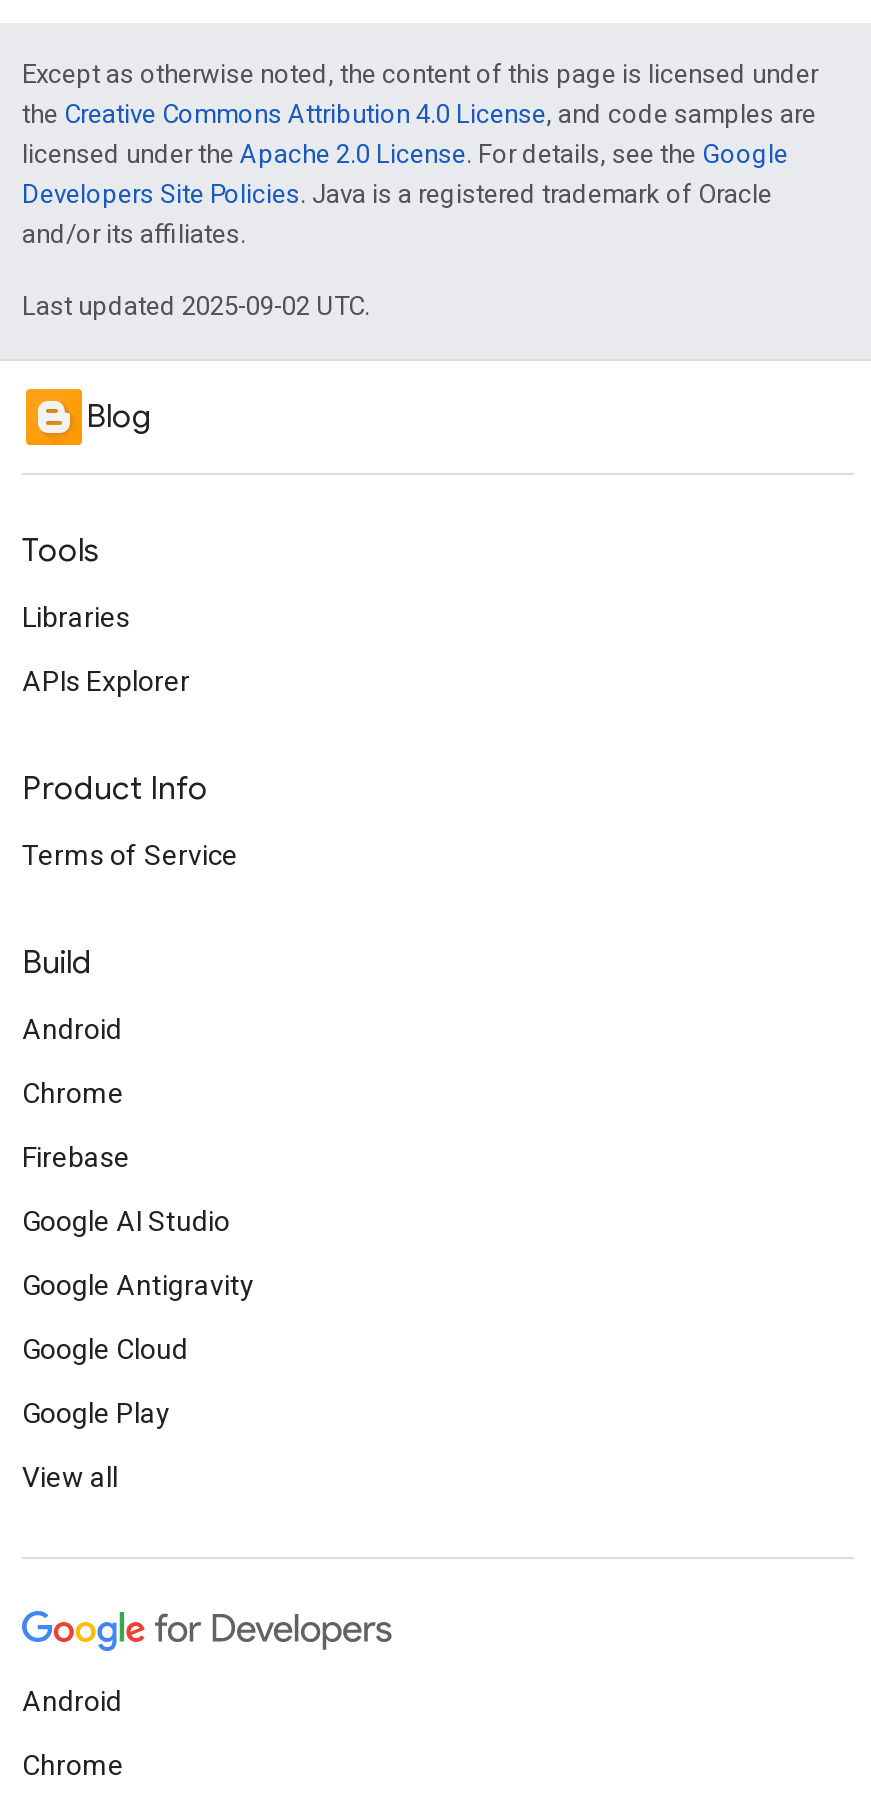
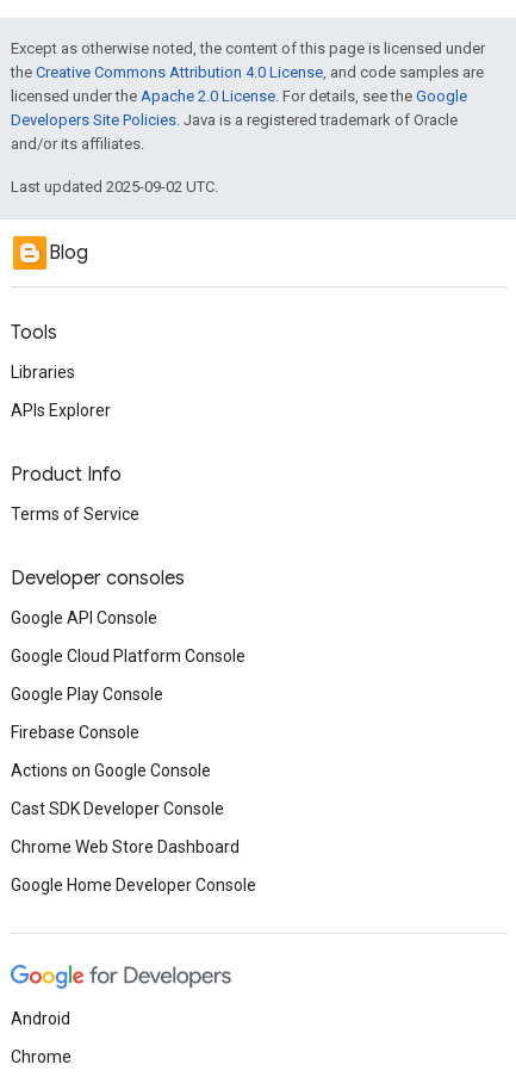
- Build
+ Developer consoles

- Android
+ Google API Console

- Chrome
+ Google Cloud Platform Console

- Firebase
+ Google Play Console

- Google AI Studio
+ Firebase Console

- Google Antigravity
+ Actions on Google Console

- Google Cloud
+ Cast SDK Developer Console

- Google Play
+ Chrome Web Store Dashboard

- View all
+ Google Home Developer Console
